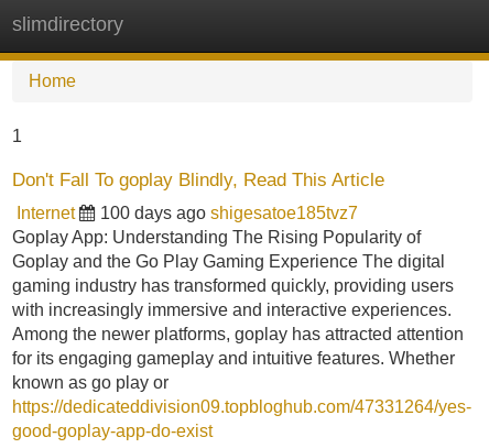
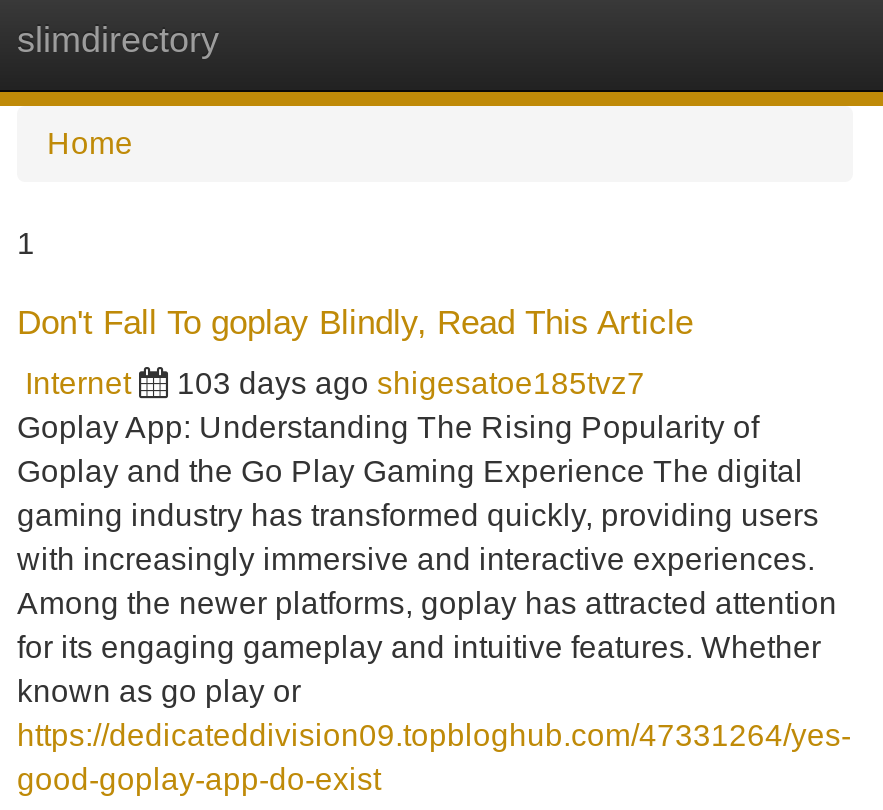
- 100 days ago shigesatoe185tvz7
+ 103 days ago shigesatoe185tvz7
